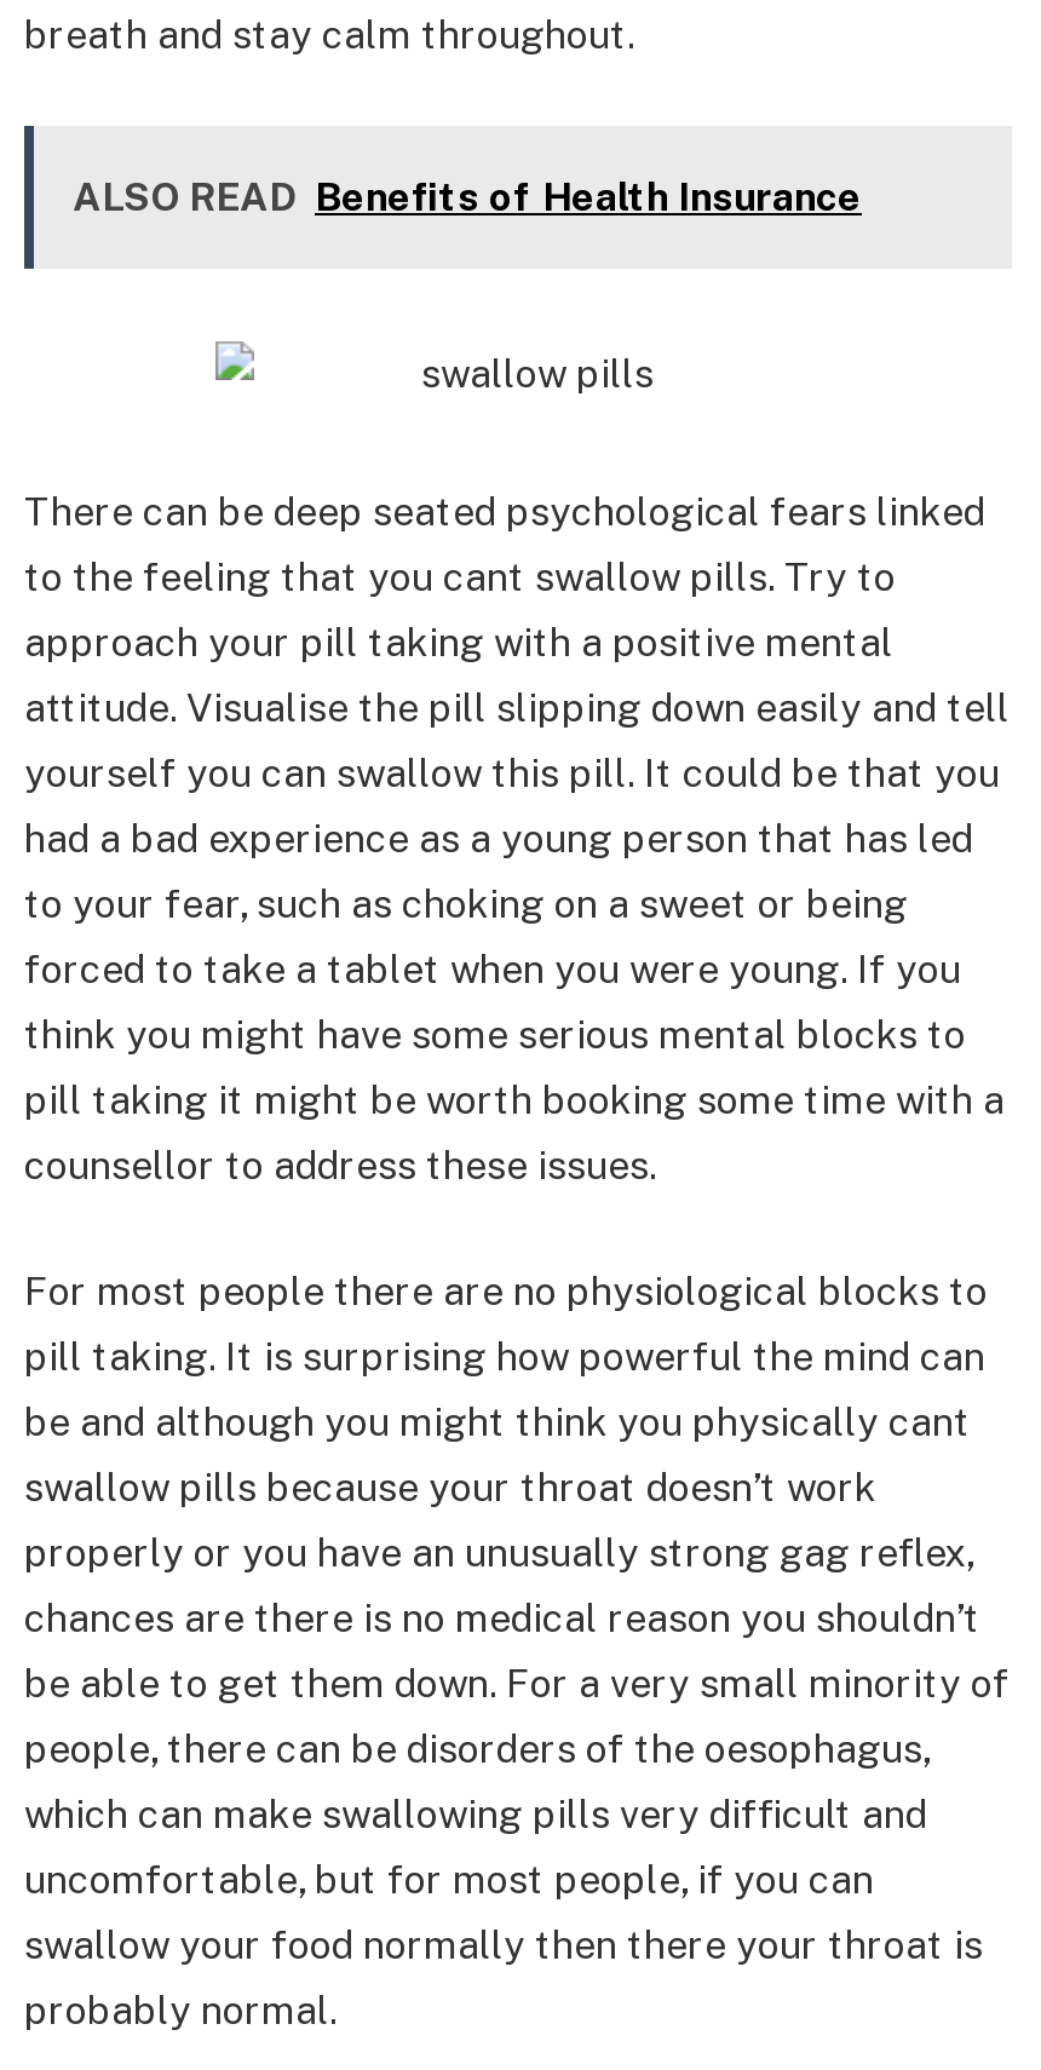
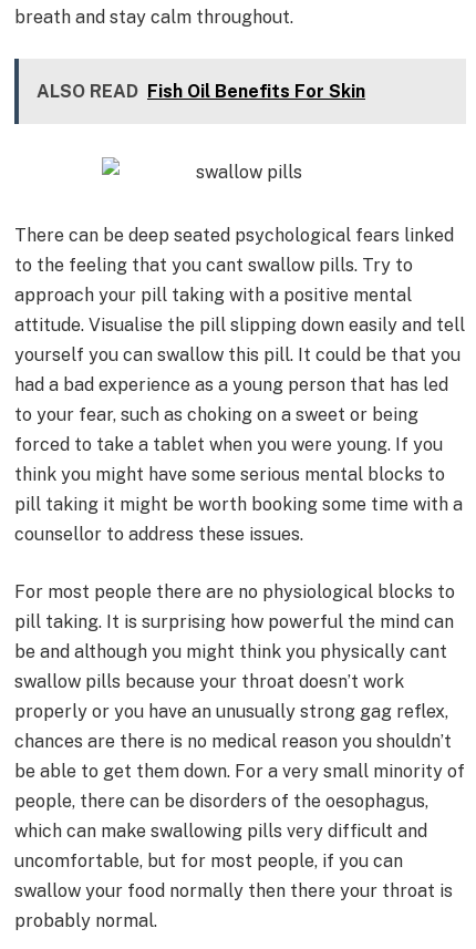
- ALSO READ Benefits of Health Insurance
+ ALSO READ Fish Oil Benefits For Skin
